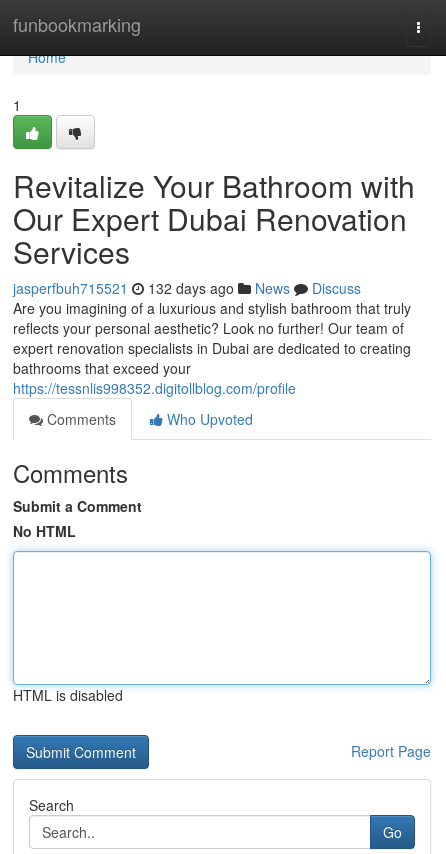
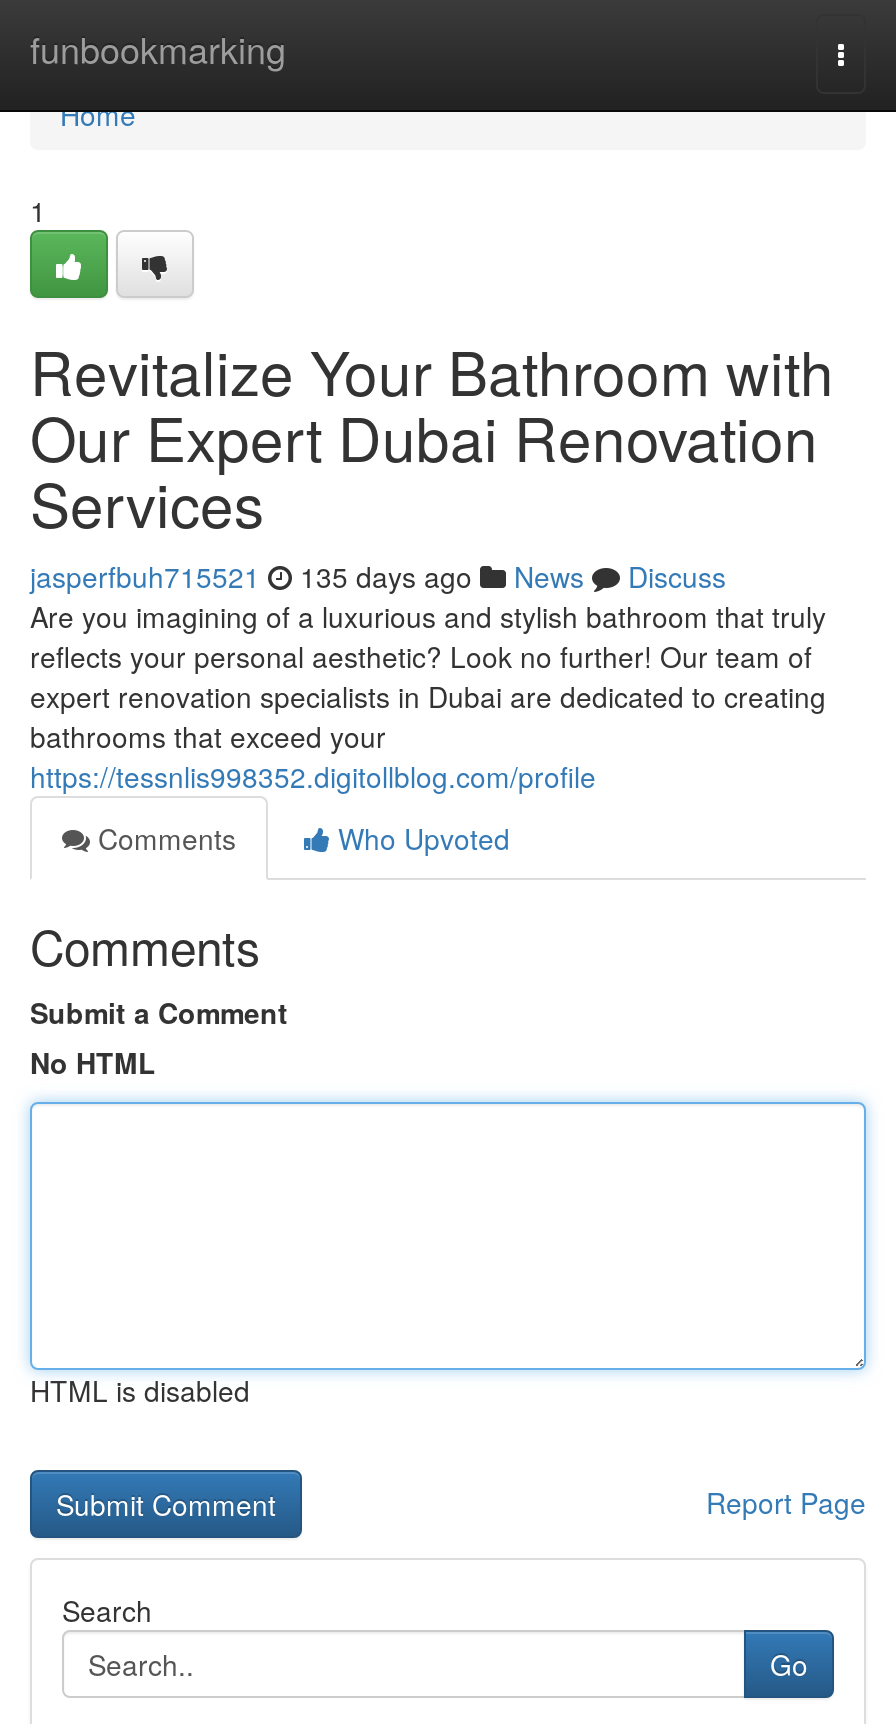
- jasperfbuh715521 132 days ago News Discuss
+ jasperfbuh715521 135 days ago News Discuss
